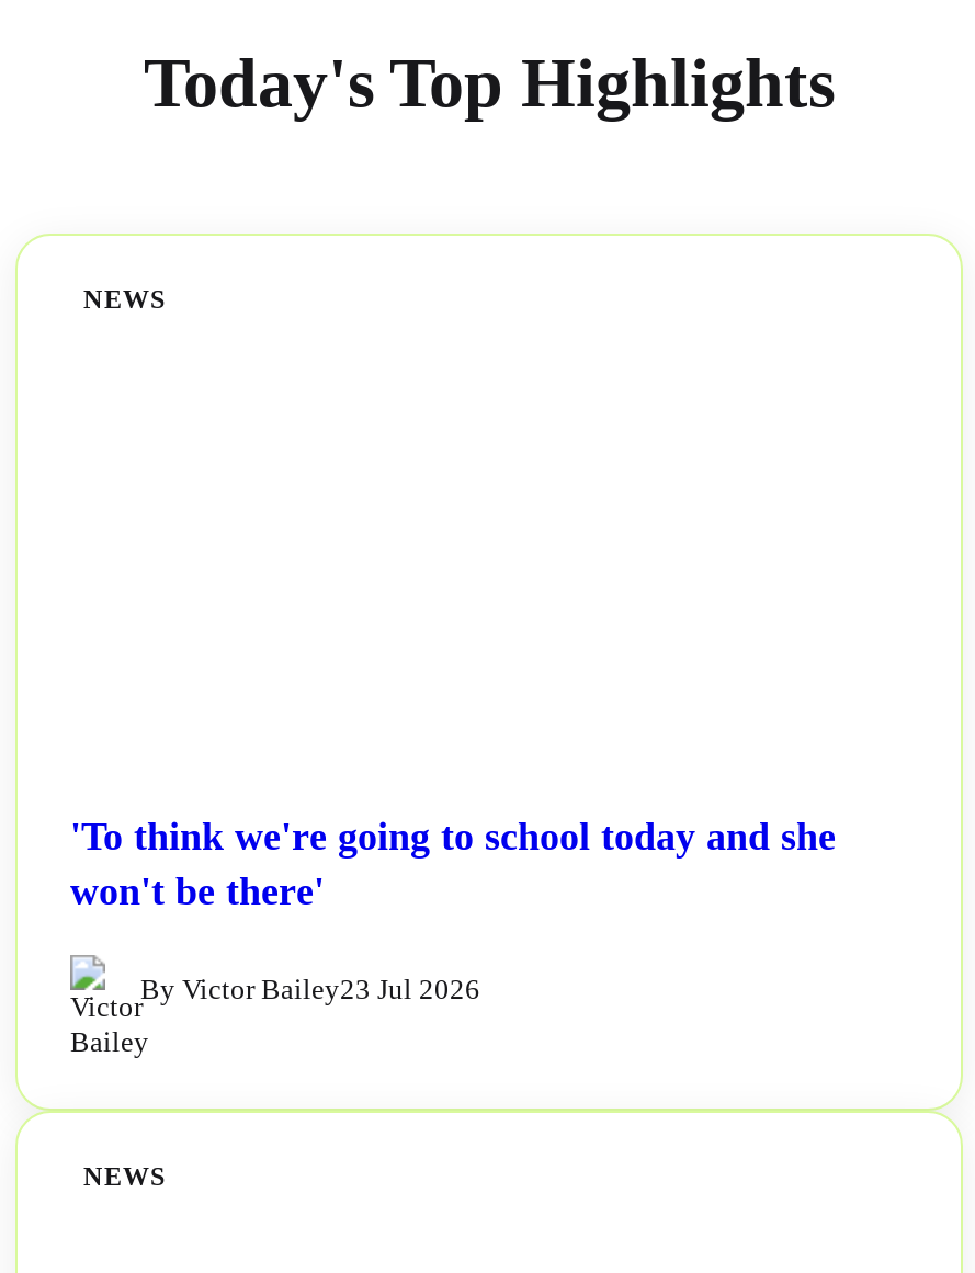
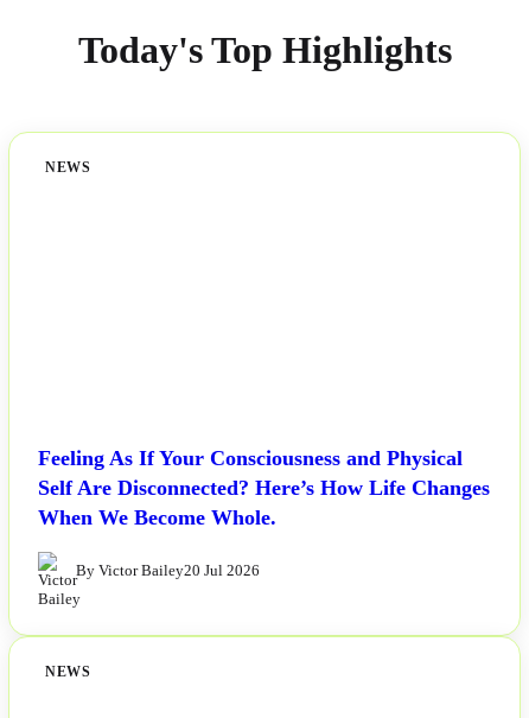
- 'To think we're going to school today and she
- won't be there'
+ Feeling As If Your Consciousness and Physical
+ Self Are Disconnected? Here’s How Life Changes
+ When We Become Whole.

- By Victor Bailey23 Jul 2026
+ By Victor Bailey20 Jul 2026
